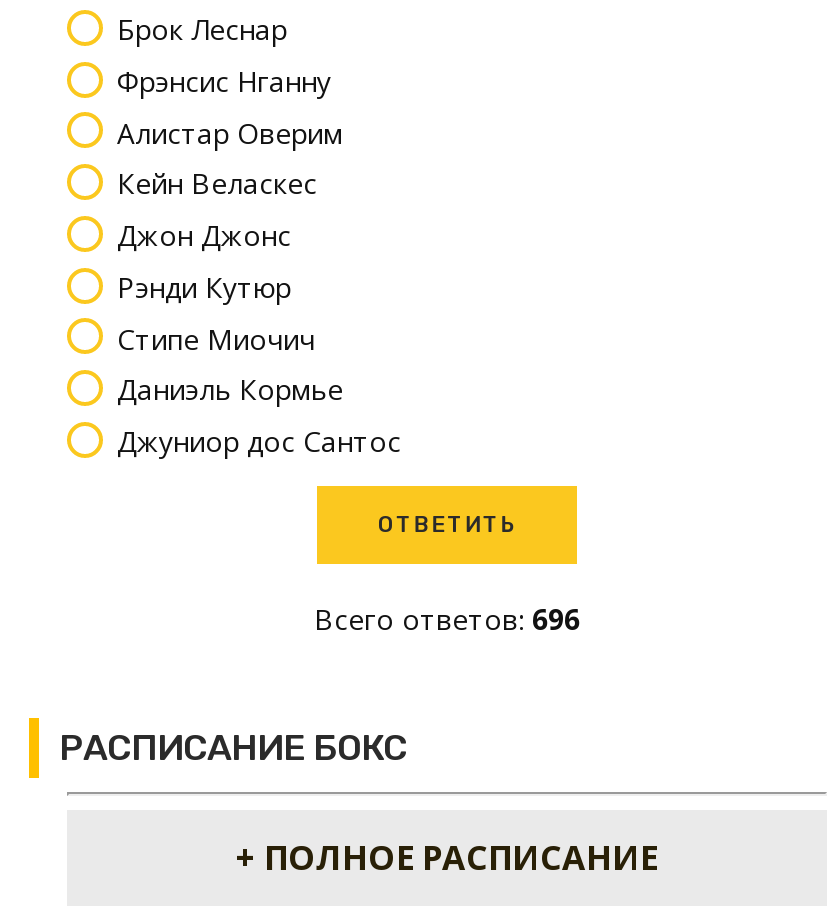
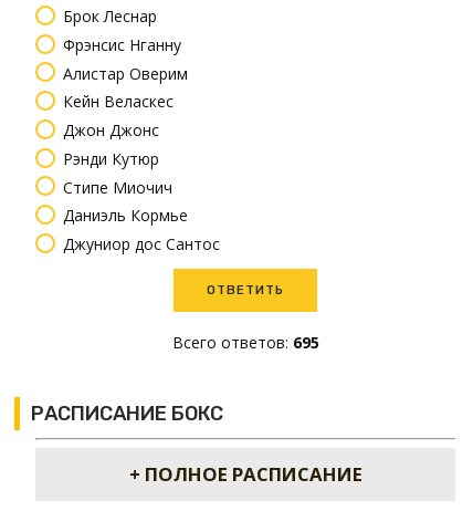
- Всего ответов: 696
+ Всего ответов: 695
